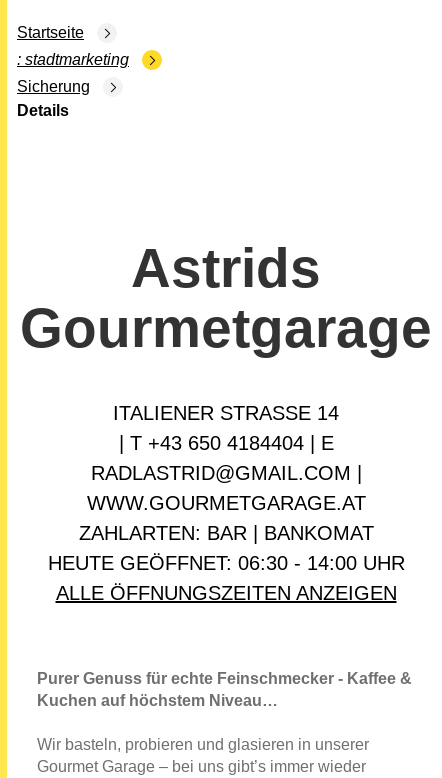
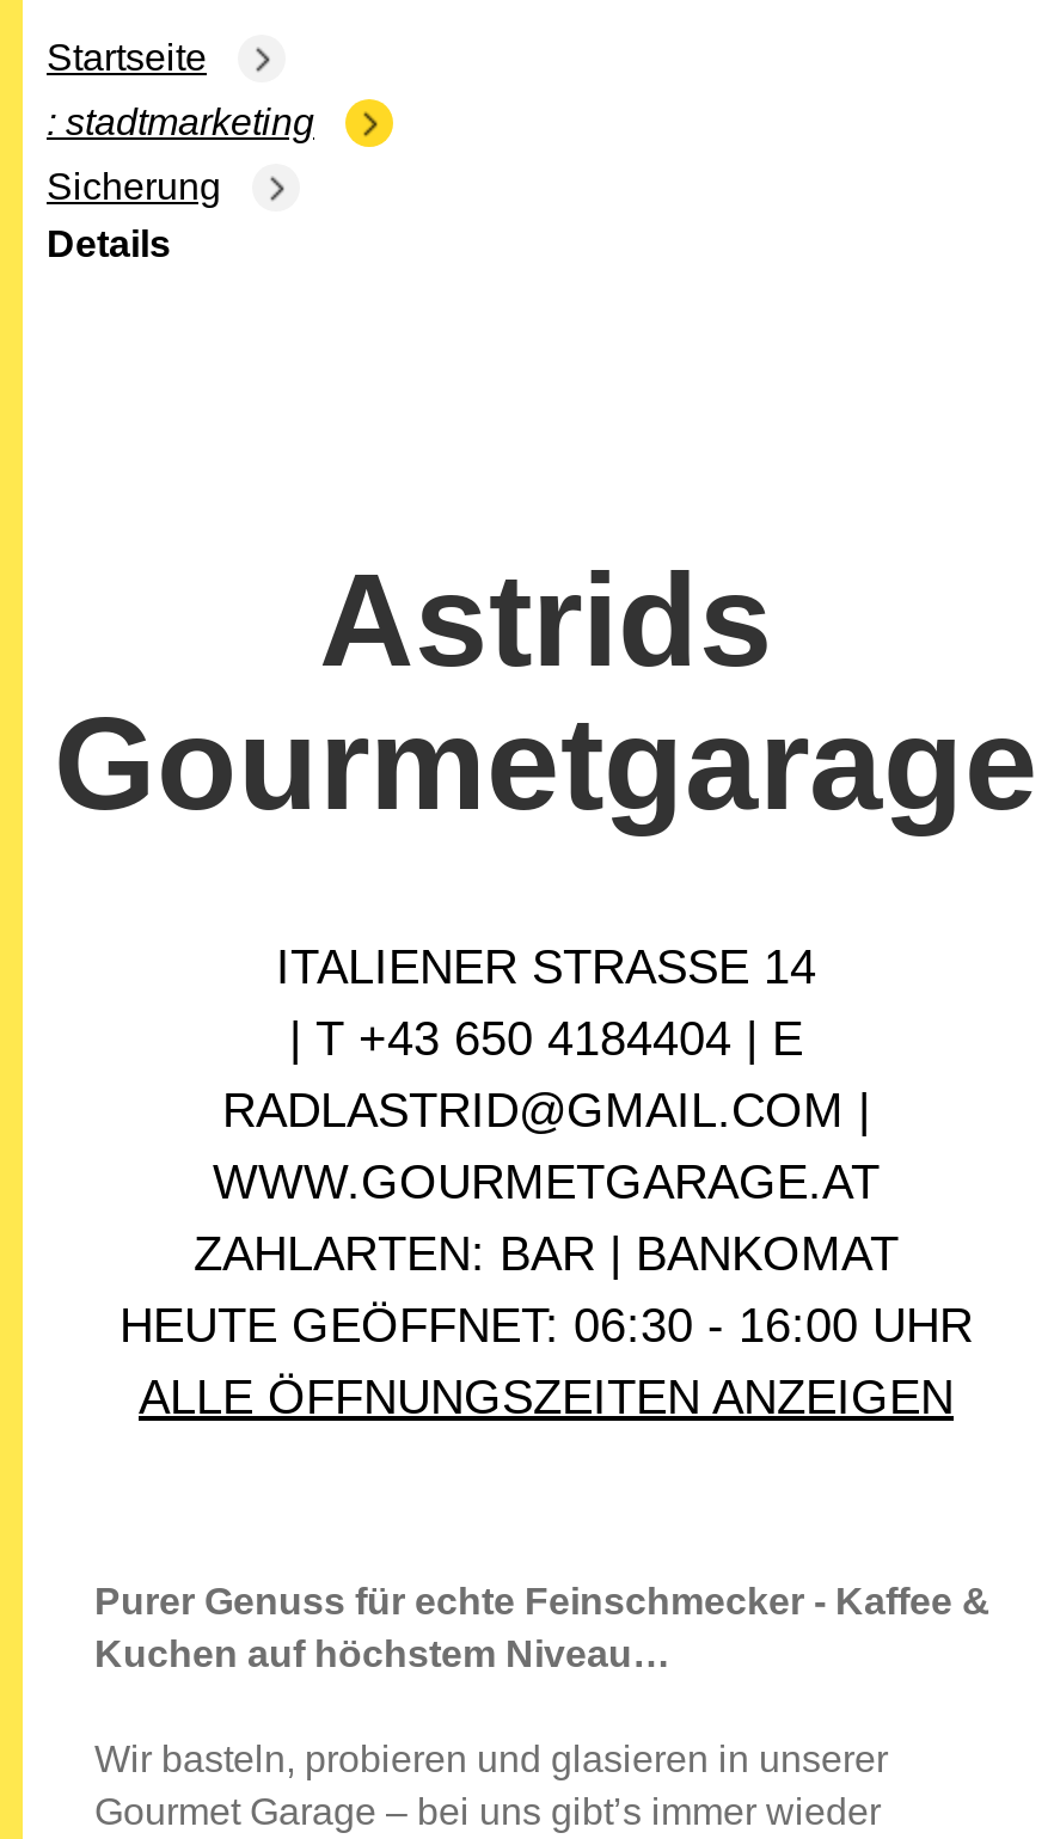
- HEUTE GEÖFFNET: 06:30 - 14:00 UHR
+ HEUTE GEÖFFNET: 06:30 - 16:00 UHR
